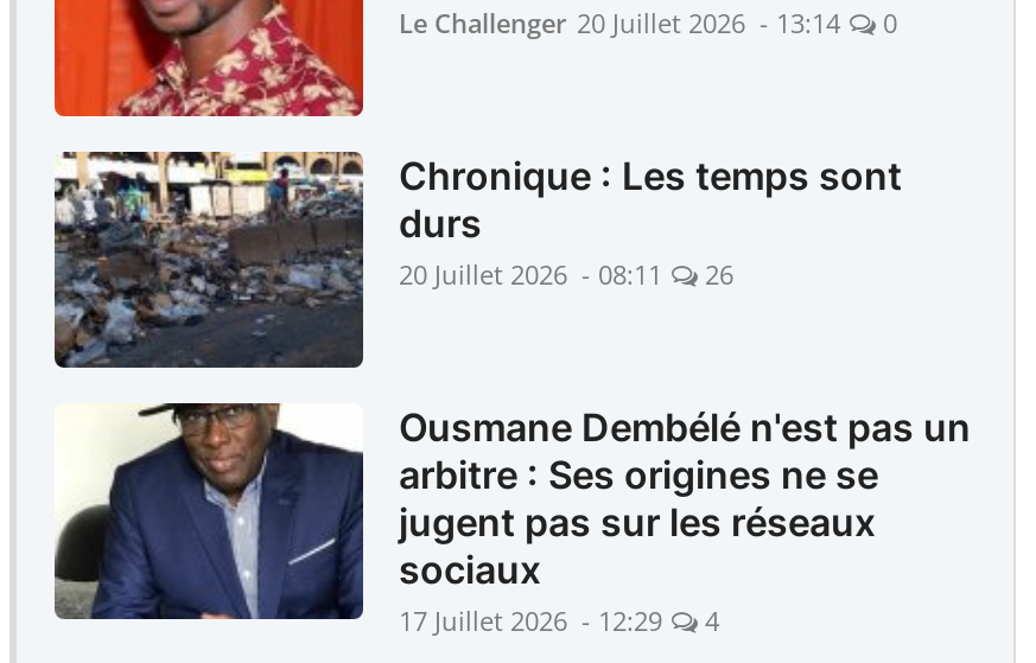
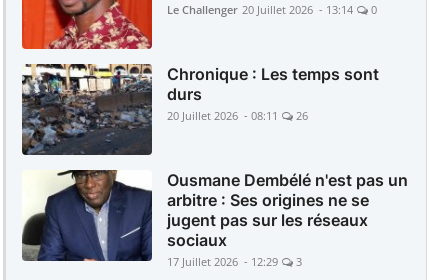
- 17 Juillet 2026 - 12:29 4
+ 17 Juillet 2026 - 12:29 3
